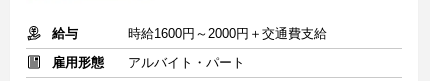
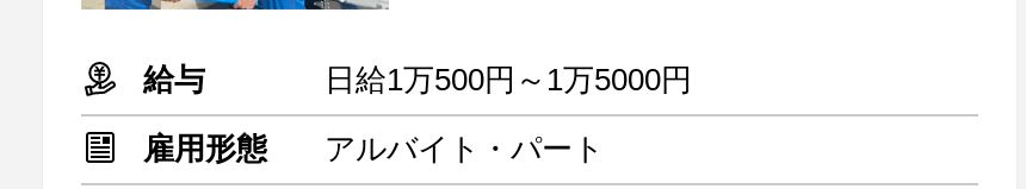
- 時給1600円～2000円＋交通費支給
+ 日給1万500円～1万5000円
